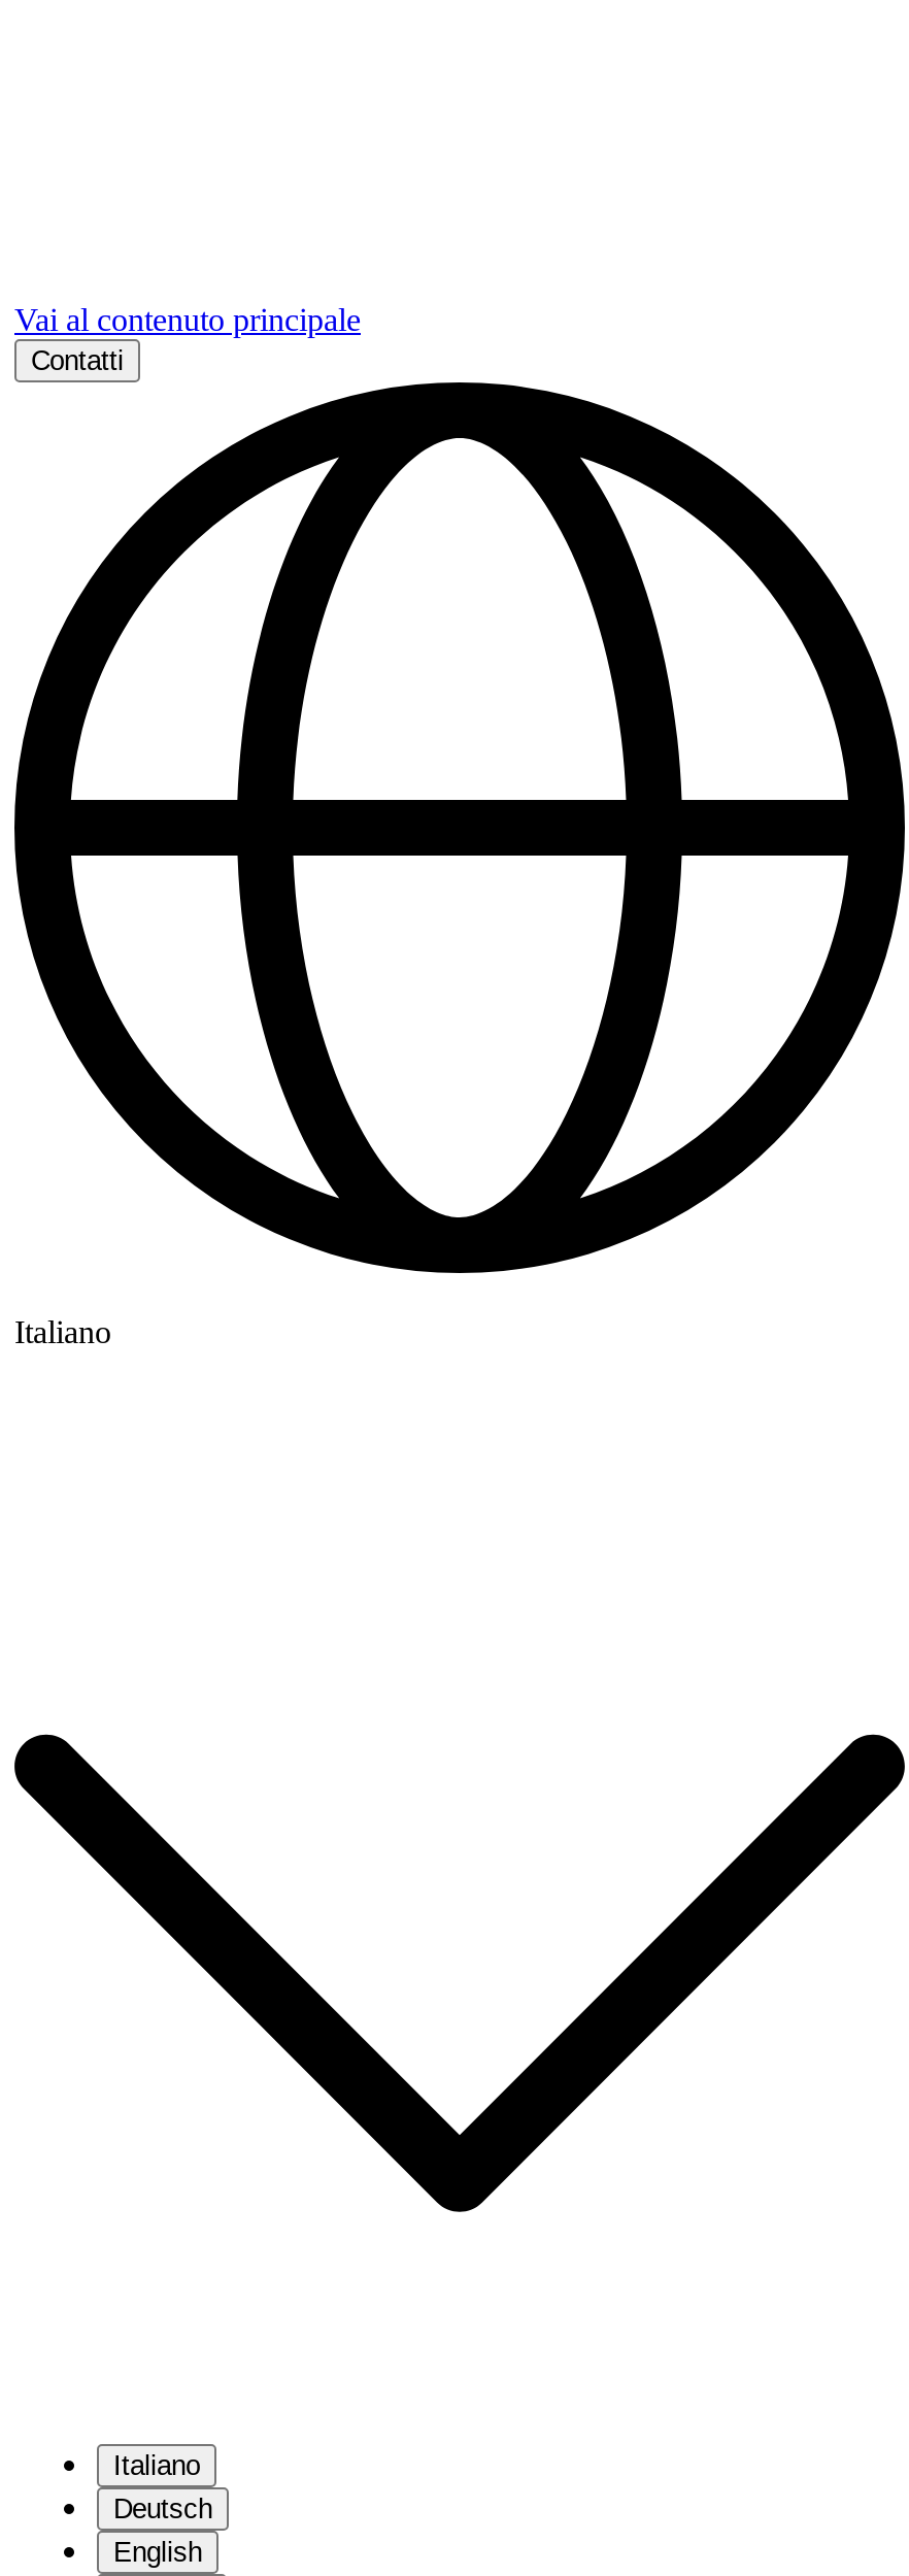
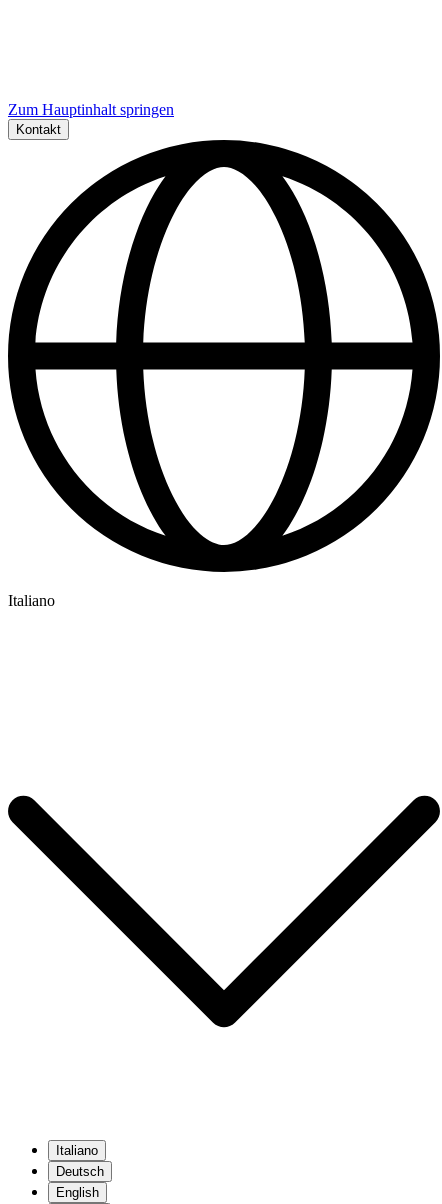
- Vai al contenuto principale
- Contatti
+ Zum Hauptinhalt springen
+ Kontakt
